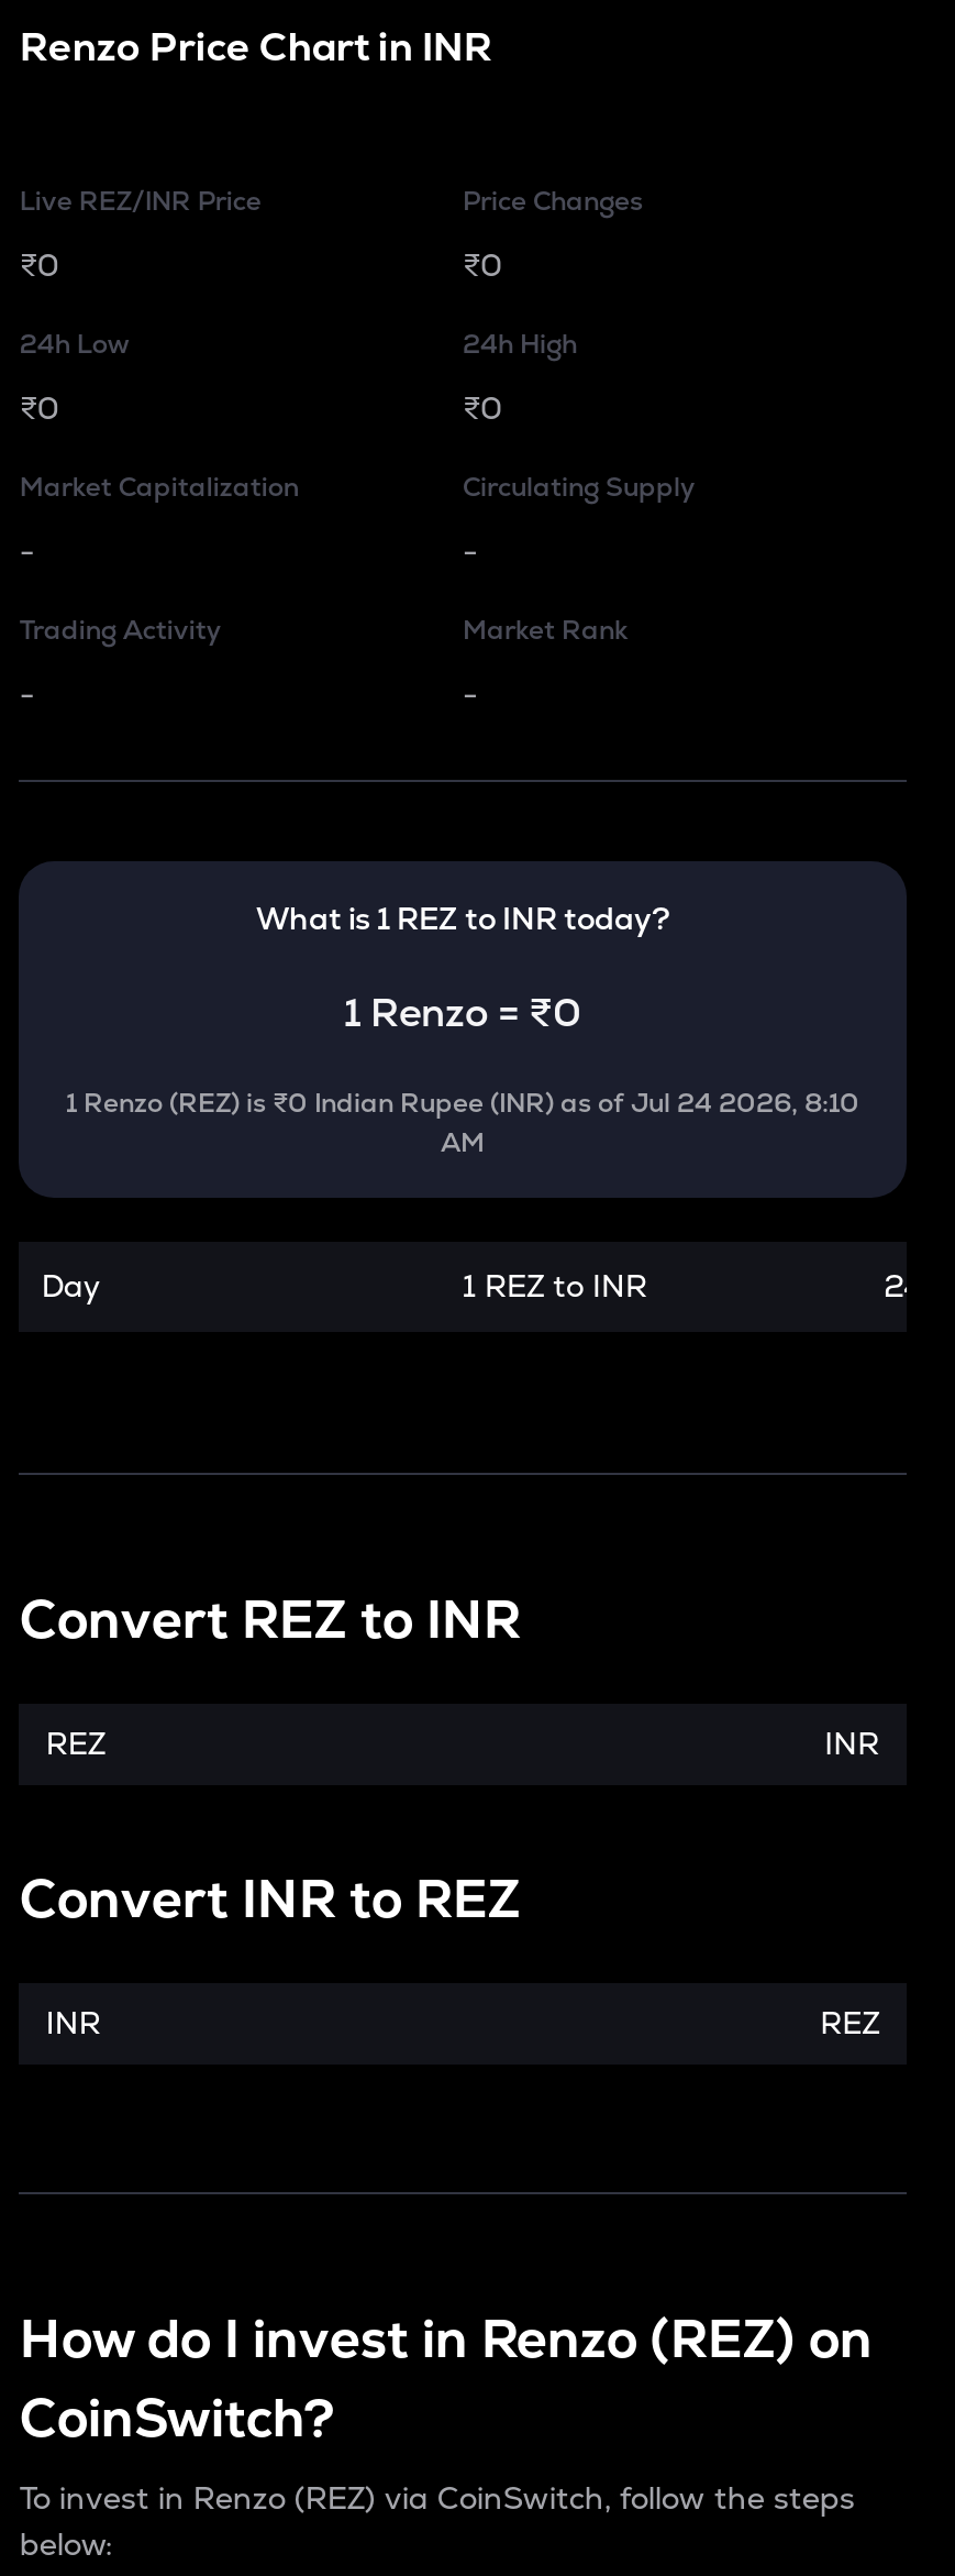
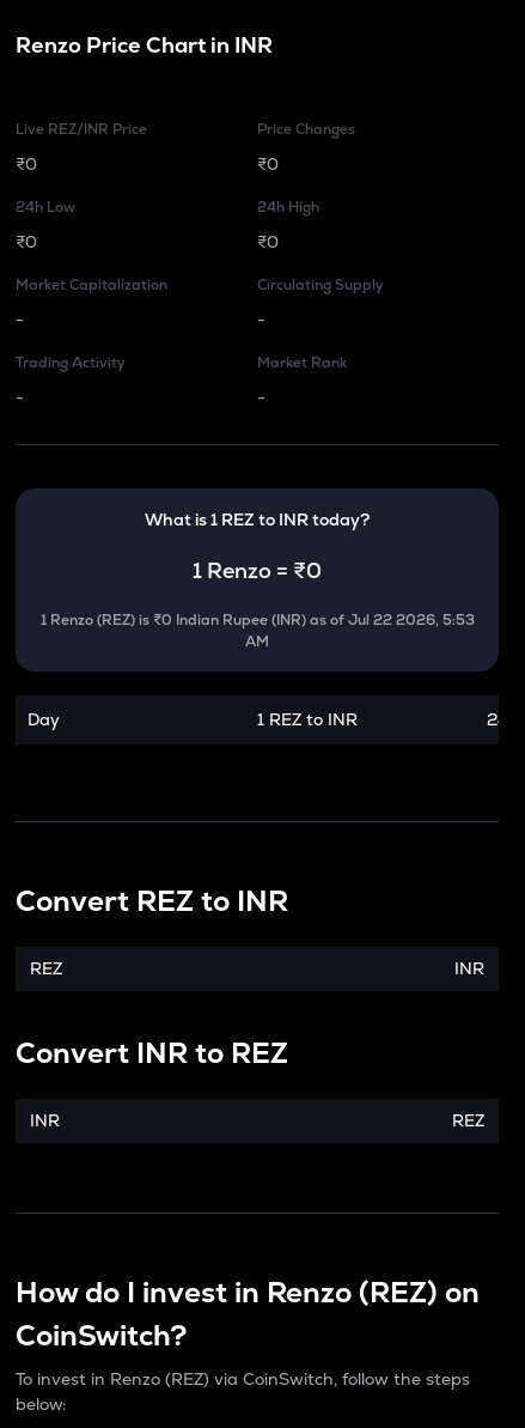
- 1 Renzo (REZ) is ₹0 Indian Rupee (INR) as of Jul 24 2026, 8:10
+ 1 Renzo (REZ) is ₹0 Indian Rupee (INR) as of Jul 22 2026, 5:53
